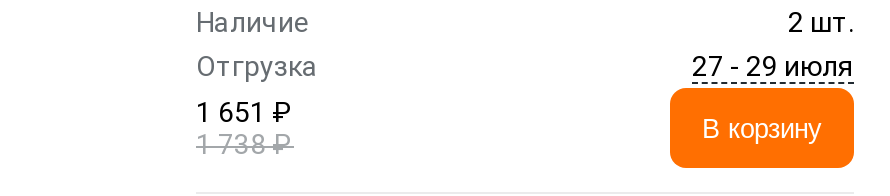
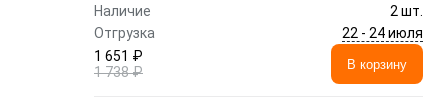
- 27 - 29 июля
+ 22 - 24 июля
